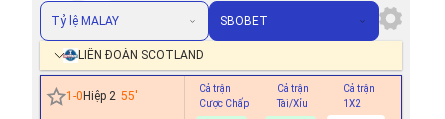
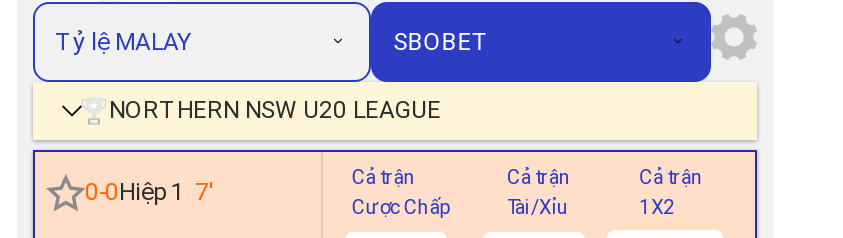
- LIÊN ĐOÀN SCOTLAND
+ NORTHERN NSW U20 LEAGUE

- 1-0Hiệp 2 55'
+ 0-0Hiệp 1 7'
